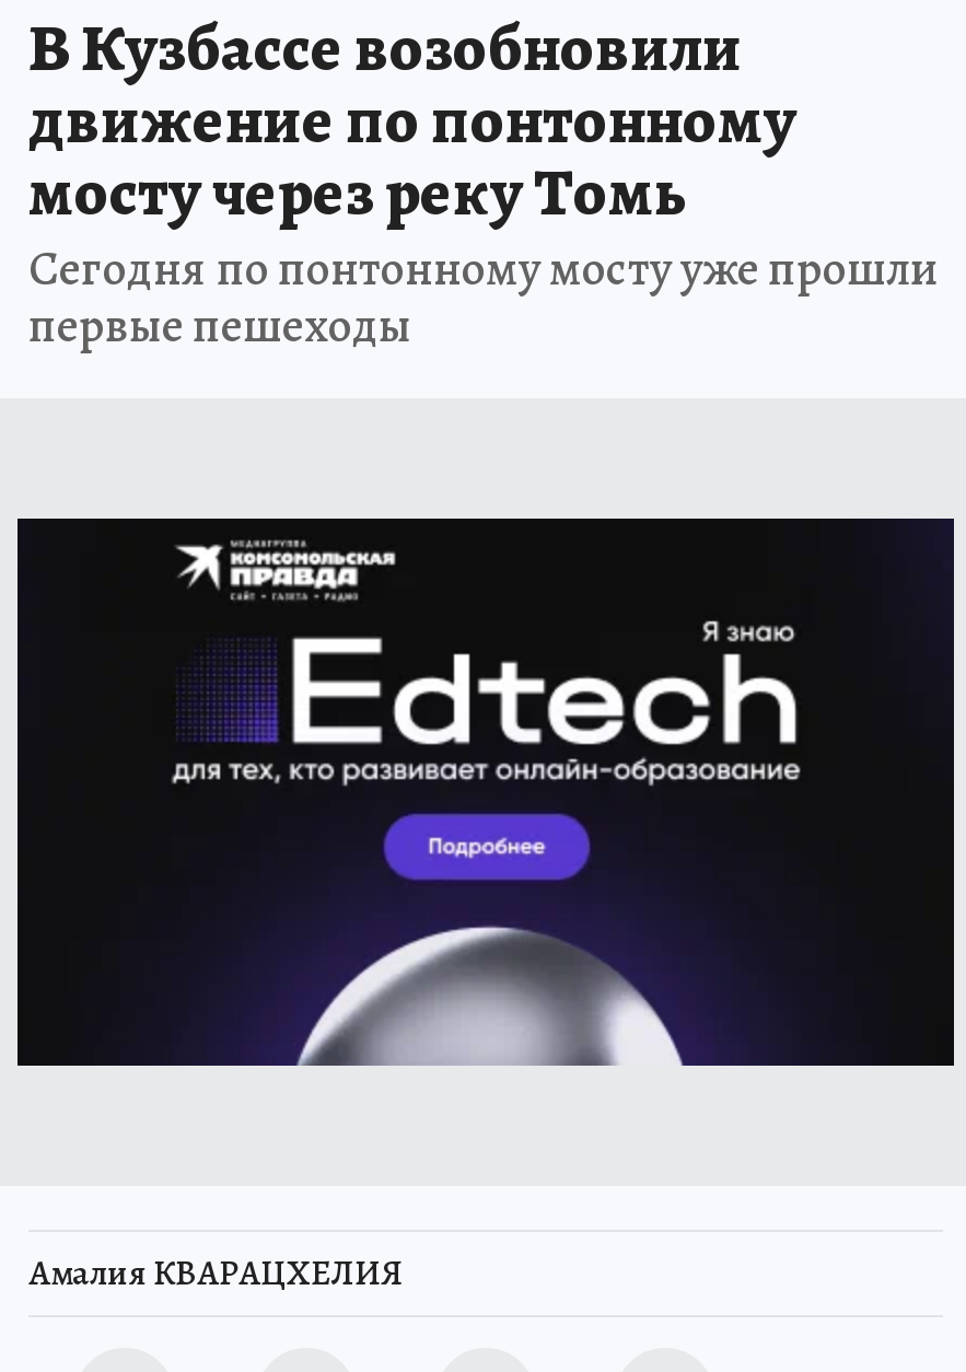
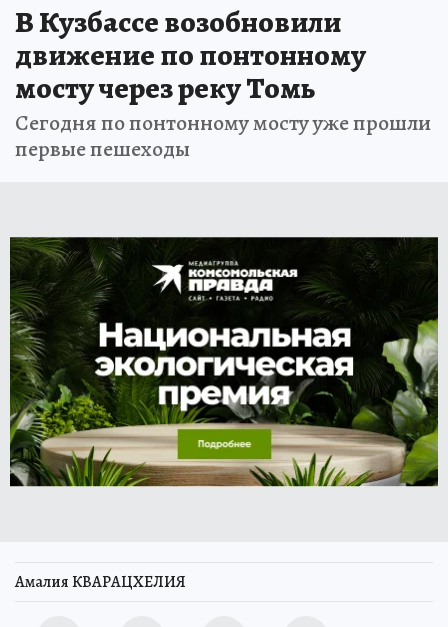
- [image]
+ [image]
